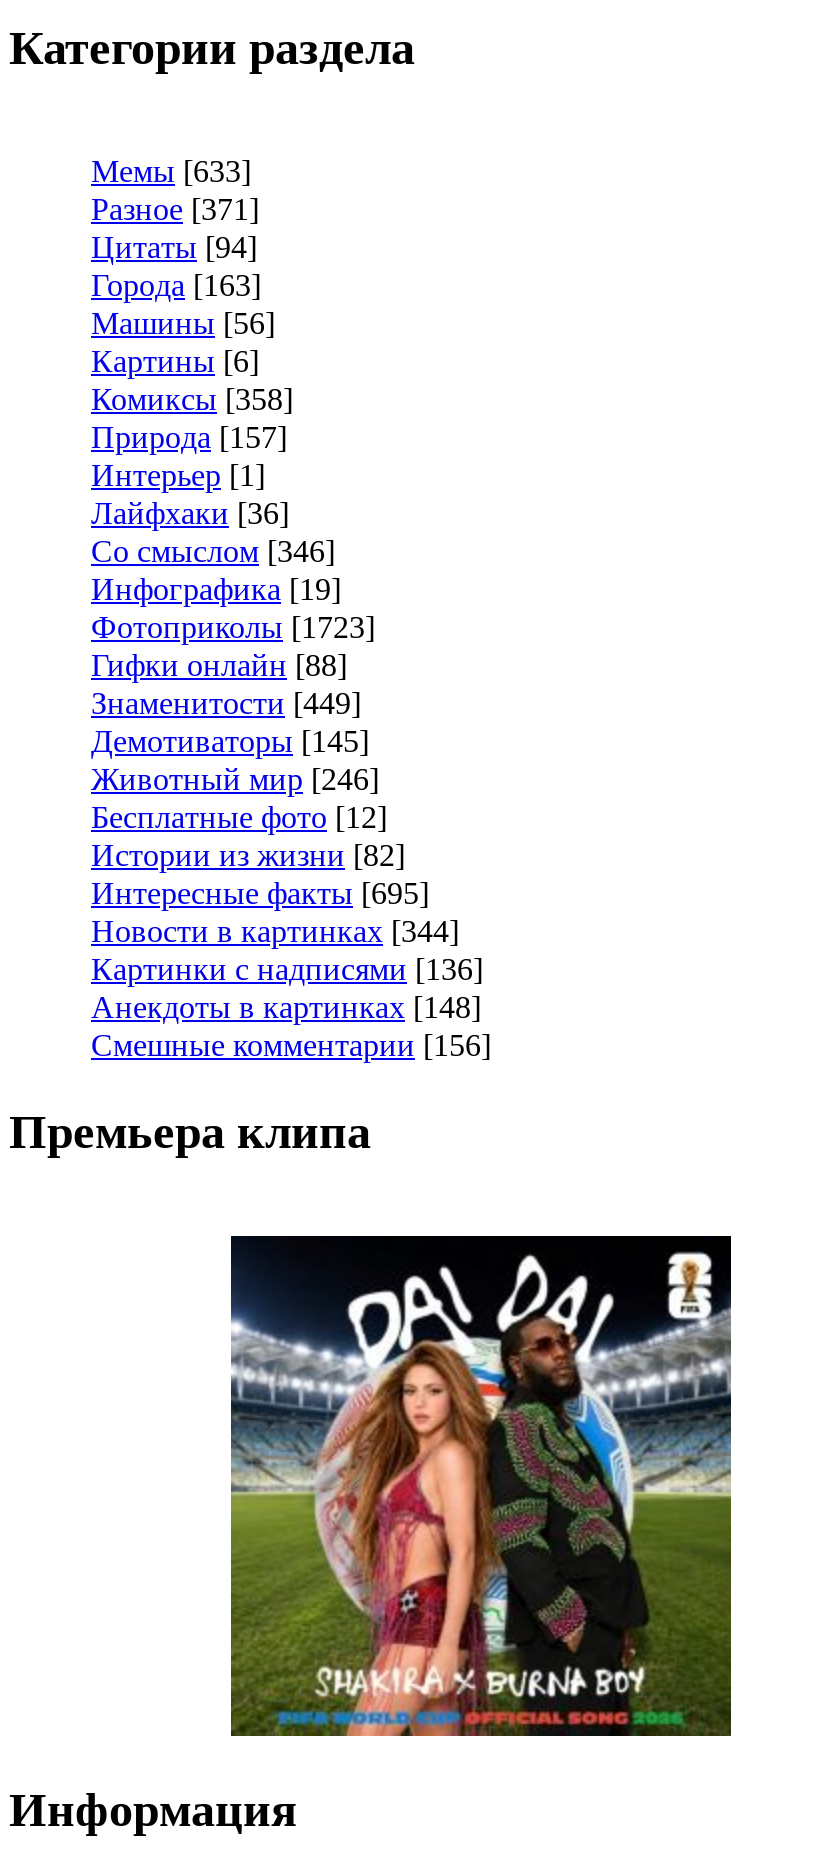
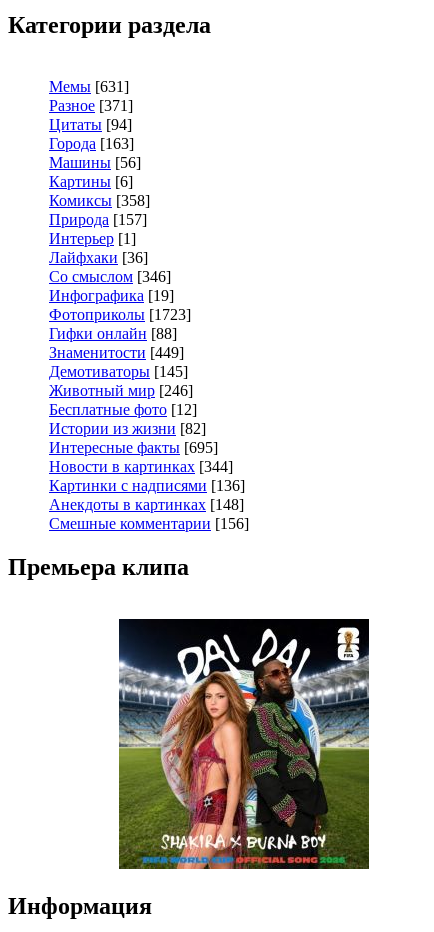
- Мемы [633]
+ Мемы [631]
